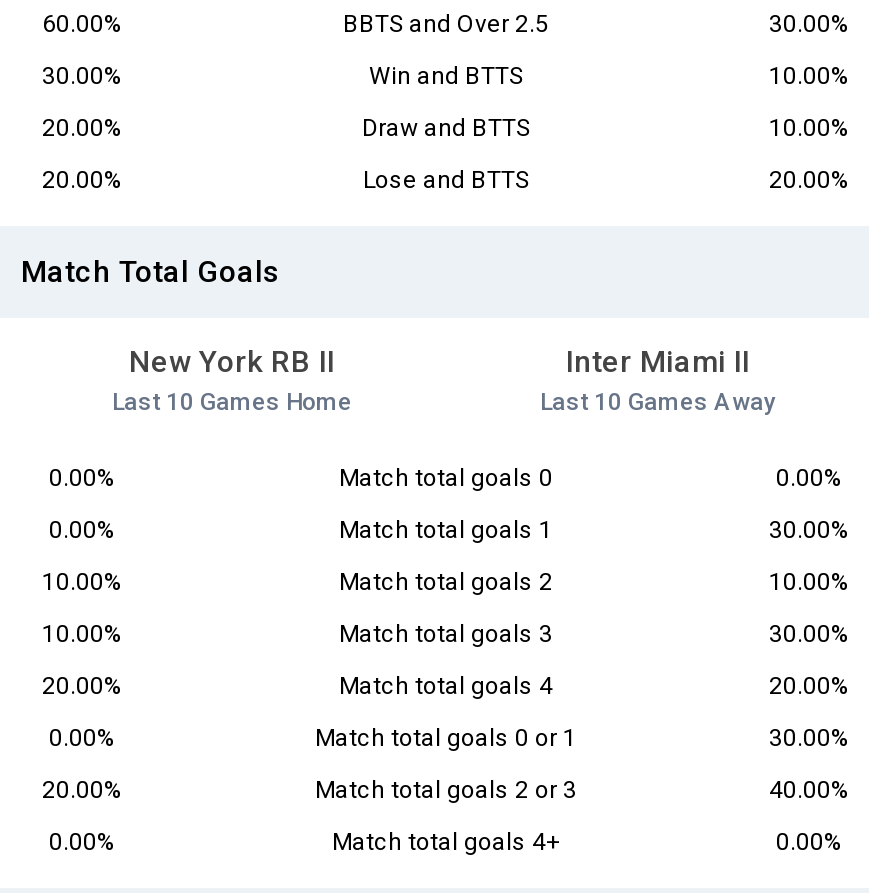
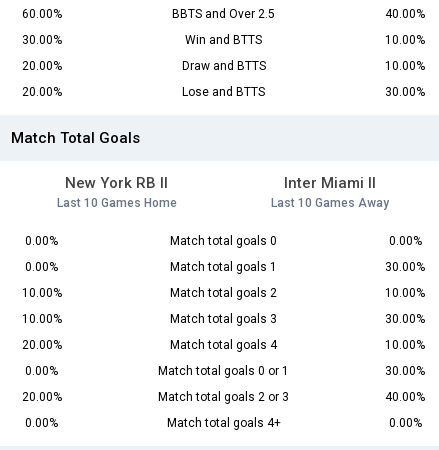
- 30.00%
+ 40.00%

- 20.00%
+ 30.00%

- 20.00%
+ 10.00%
